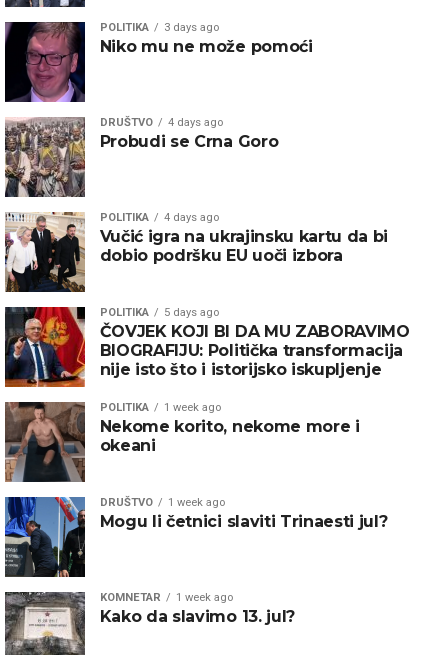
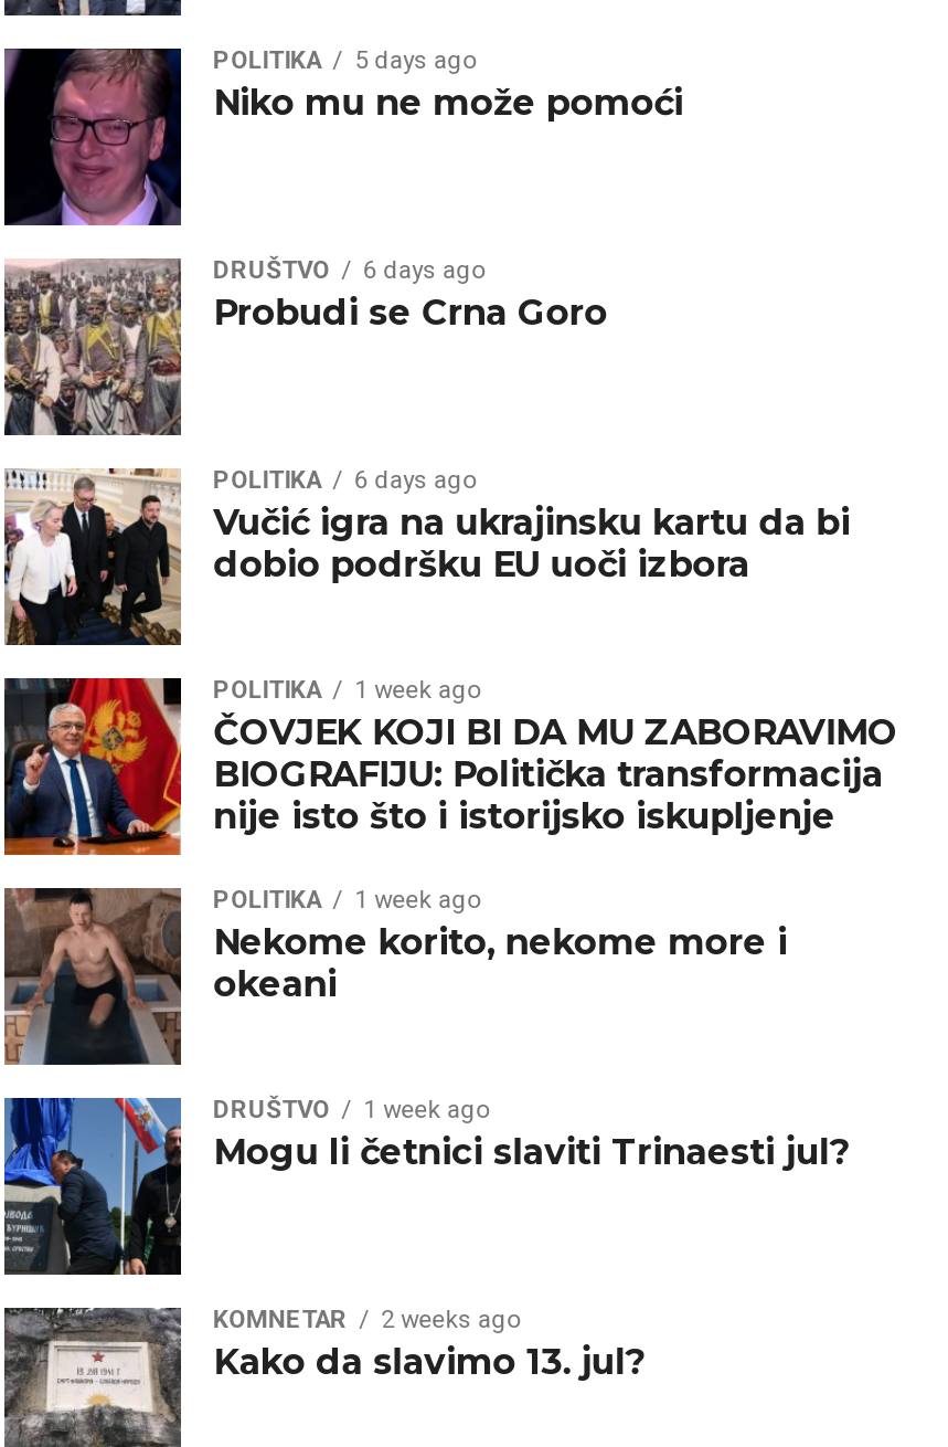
- POLITIKA 3 days ago
+ POLITIKA 5 days ago

- DRUŠTVO 4 days ago
+ DRUŠTVO 6 days ago

- POLITIKA 4 days ago
+ POLITIKA 6 days ago

- POLITIKA 5 days ago
+ POLITIKA 1 week ago

- KOMNETAR 1 week ago
+ KOMNETAR 2 weeks ago
